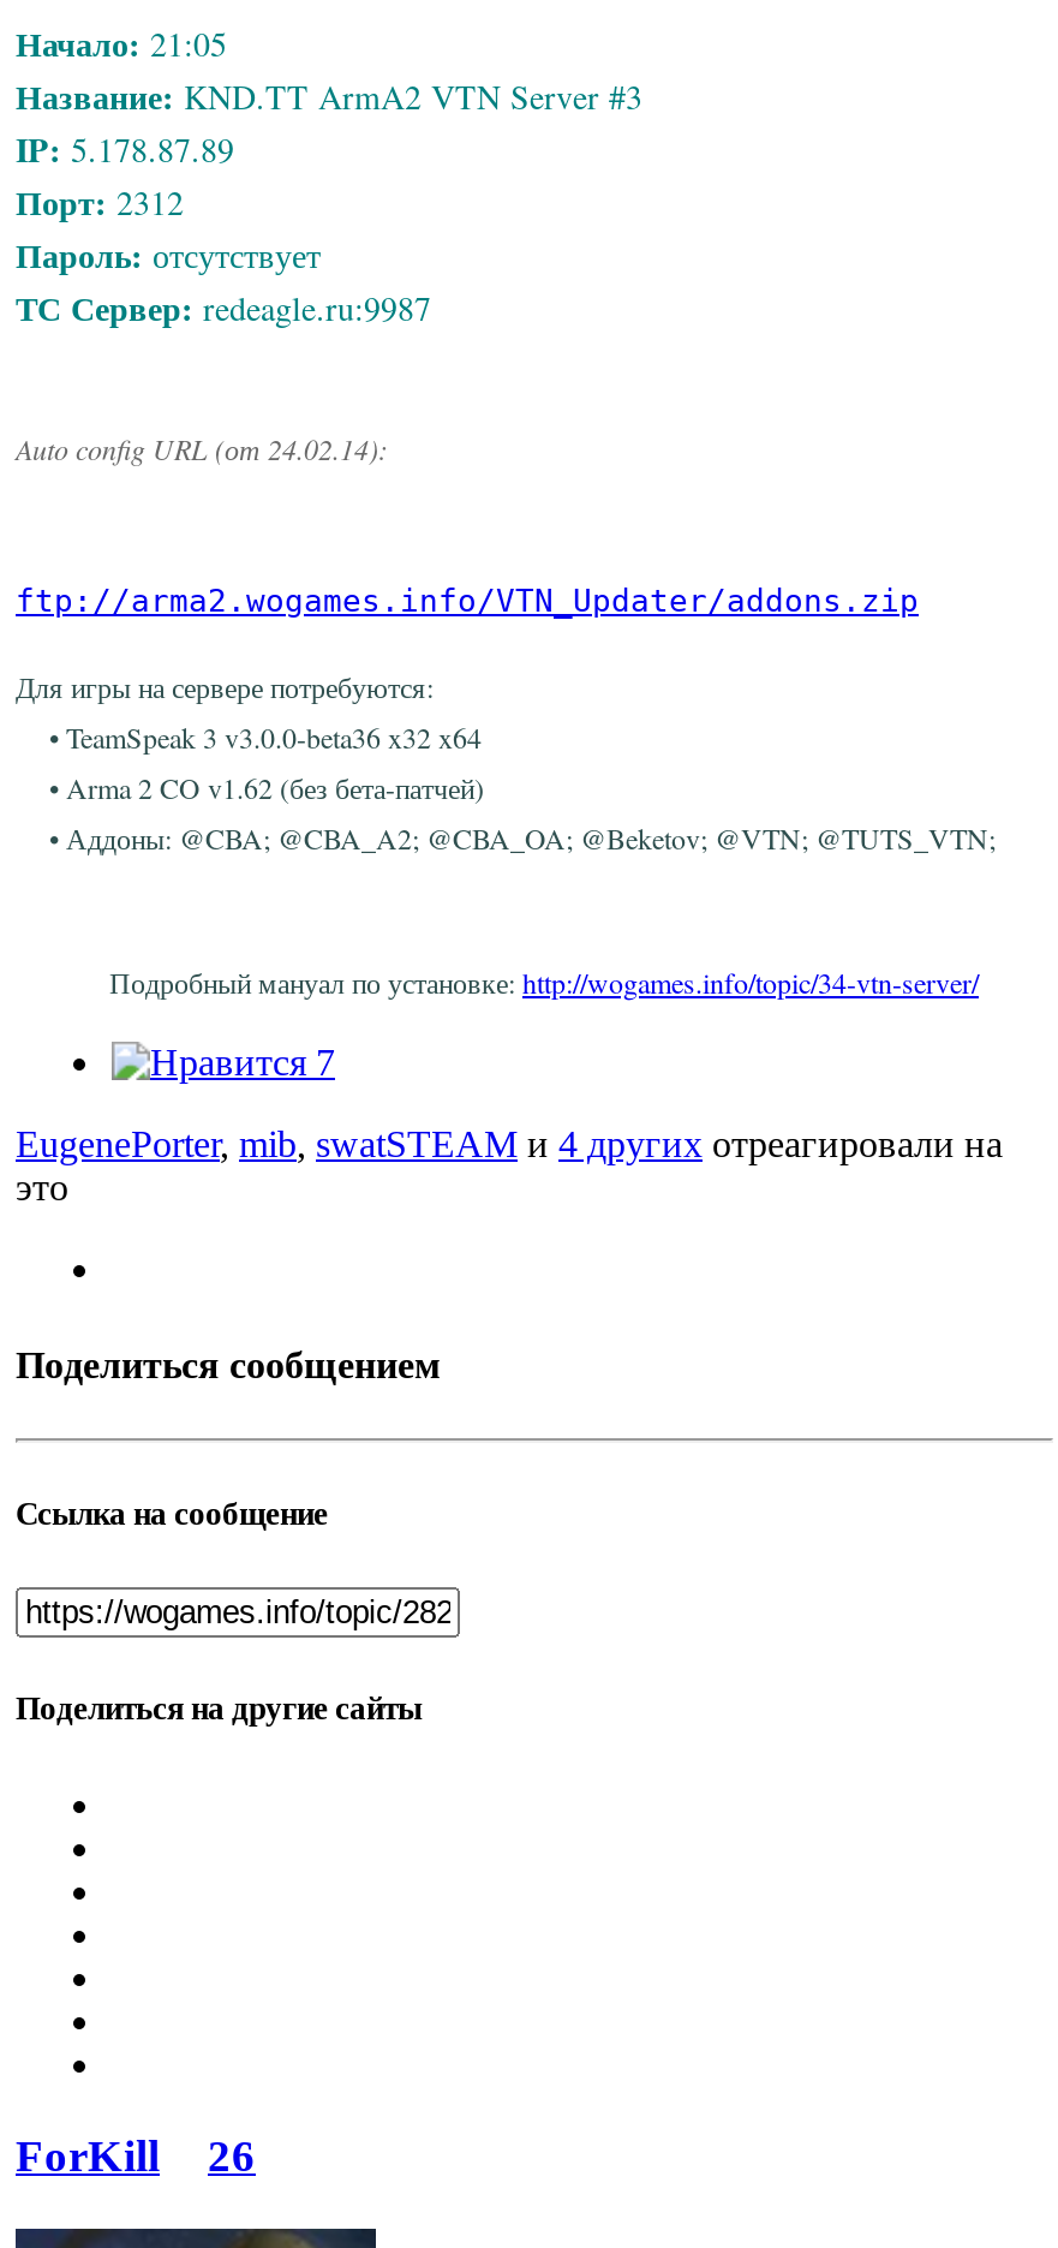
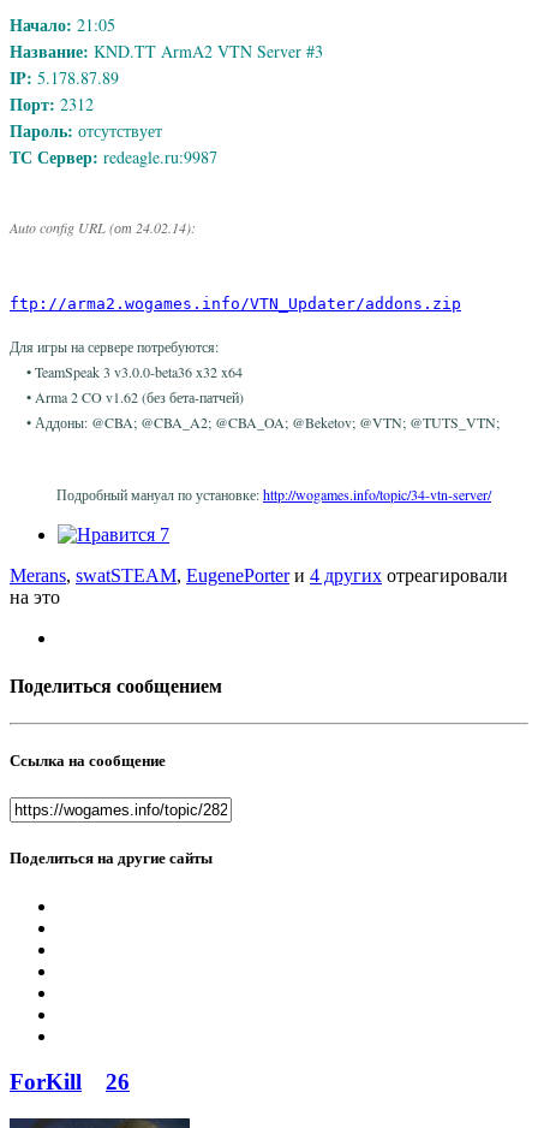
- EugenePorter, mib, swatSTEAM и 4 других отреагировали на
- это
+ Merans, swatSTEAM, EugenePorter и 4 других отреагировали
+ на это
